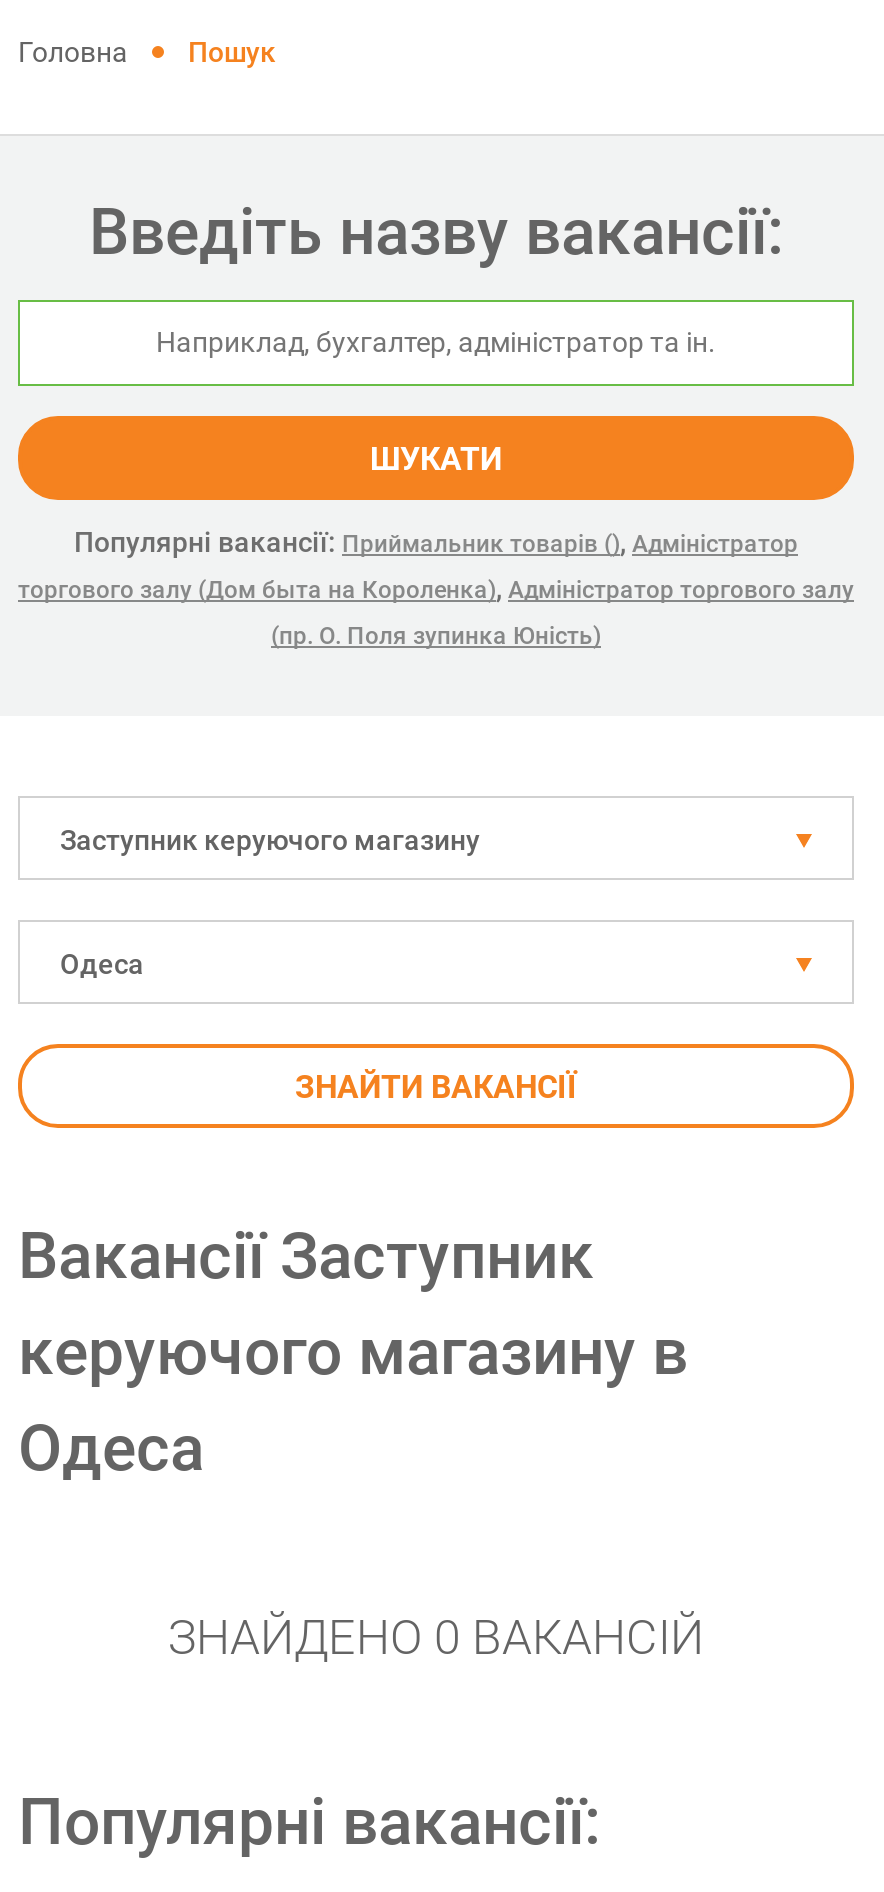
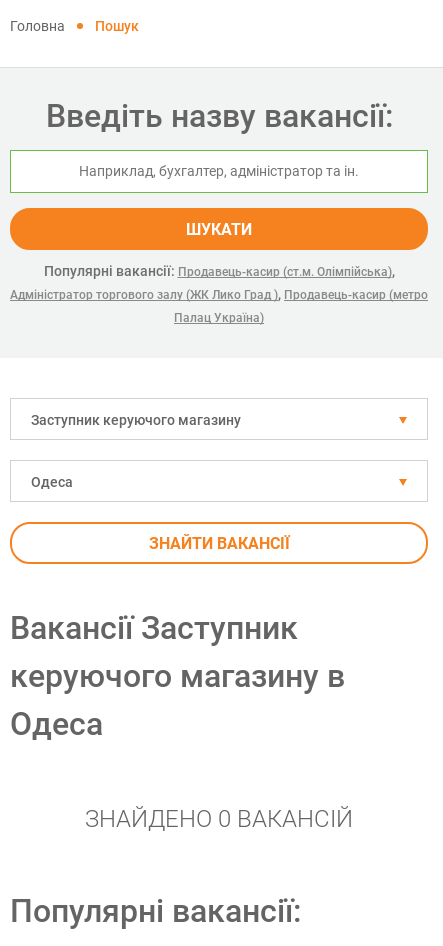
- Популярні вакансії: Приймальник товарів (), Адміністратор
- торгового залу (Дом быта на Короленка), Адміністратор торгового залу
+ Популярні вакансії: Продавець-касир (ст.м. Олімпійська),
+ Адміністратор торгового залу (ЖК Лико Град ), Продавець-касир (метро

- (пр. О. Поля зупинка Юність)
+ Палац Україна)
